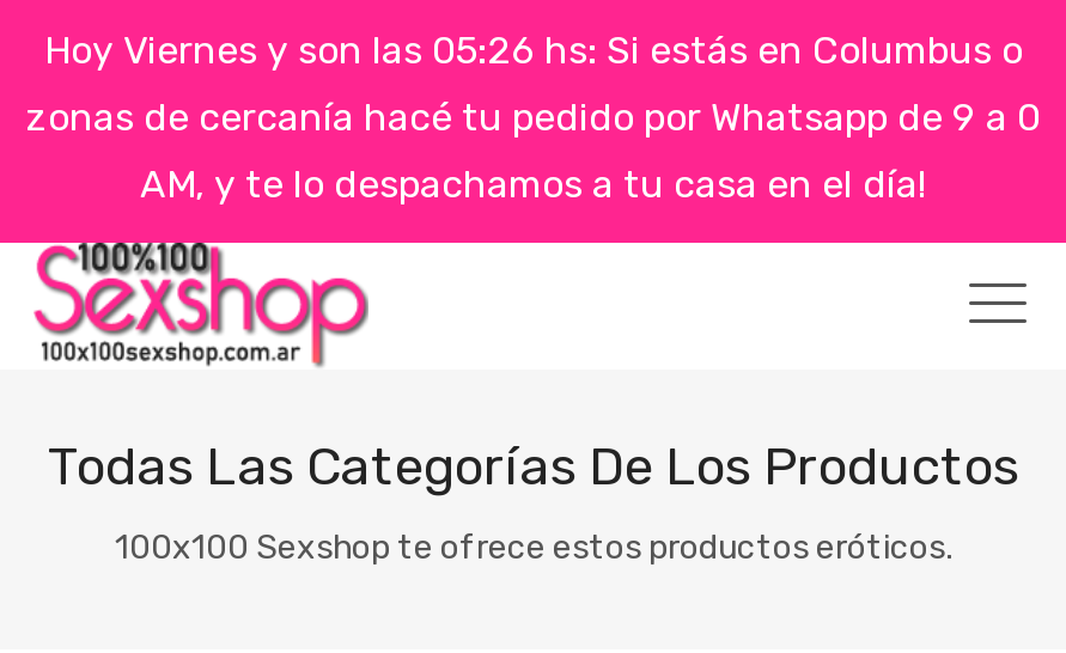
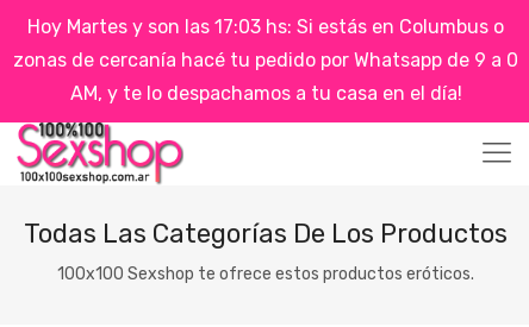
- Hoy Viernes y son las 05:26 hs: Si estás en Columbus o
+ Hoy Martes y son las 17:03 hs: Si estás en Columbus o
